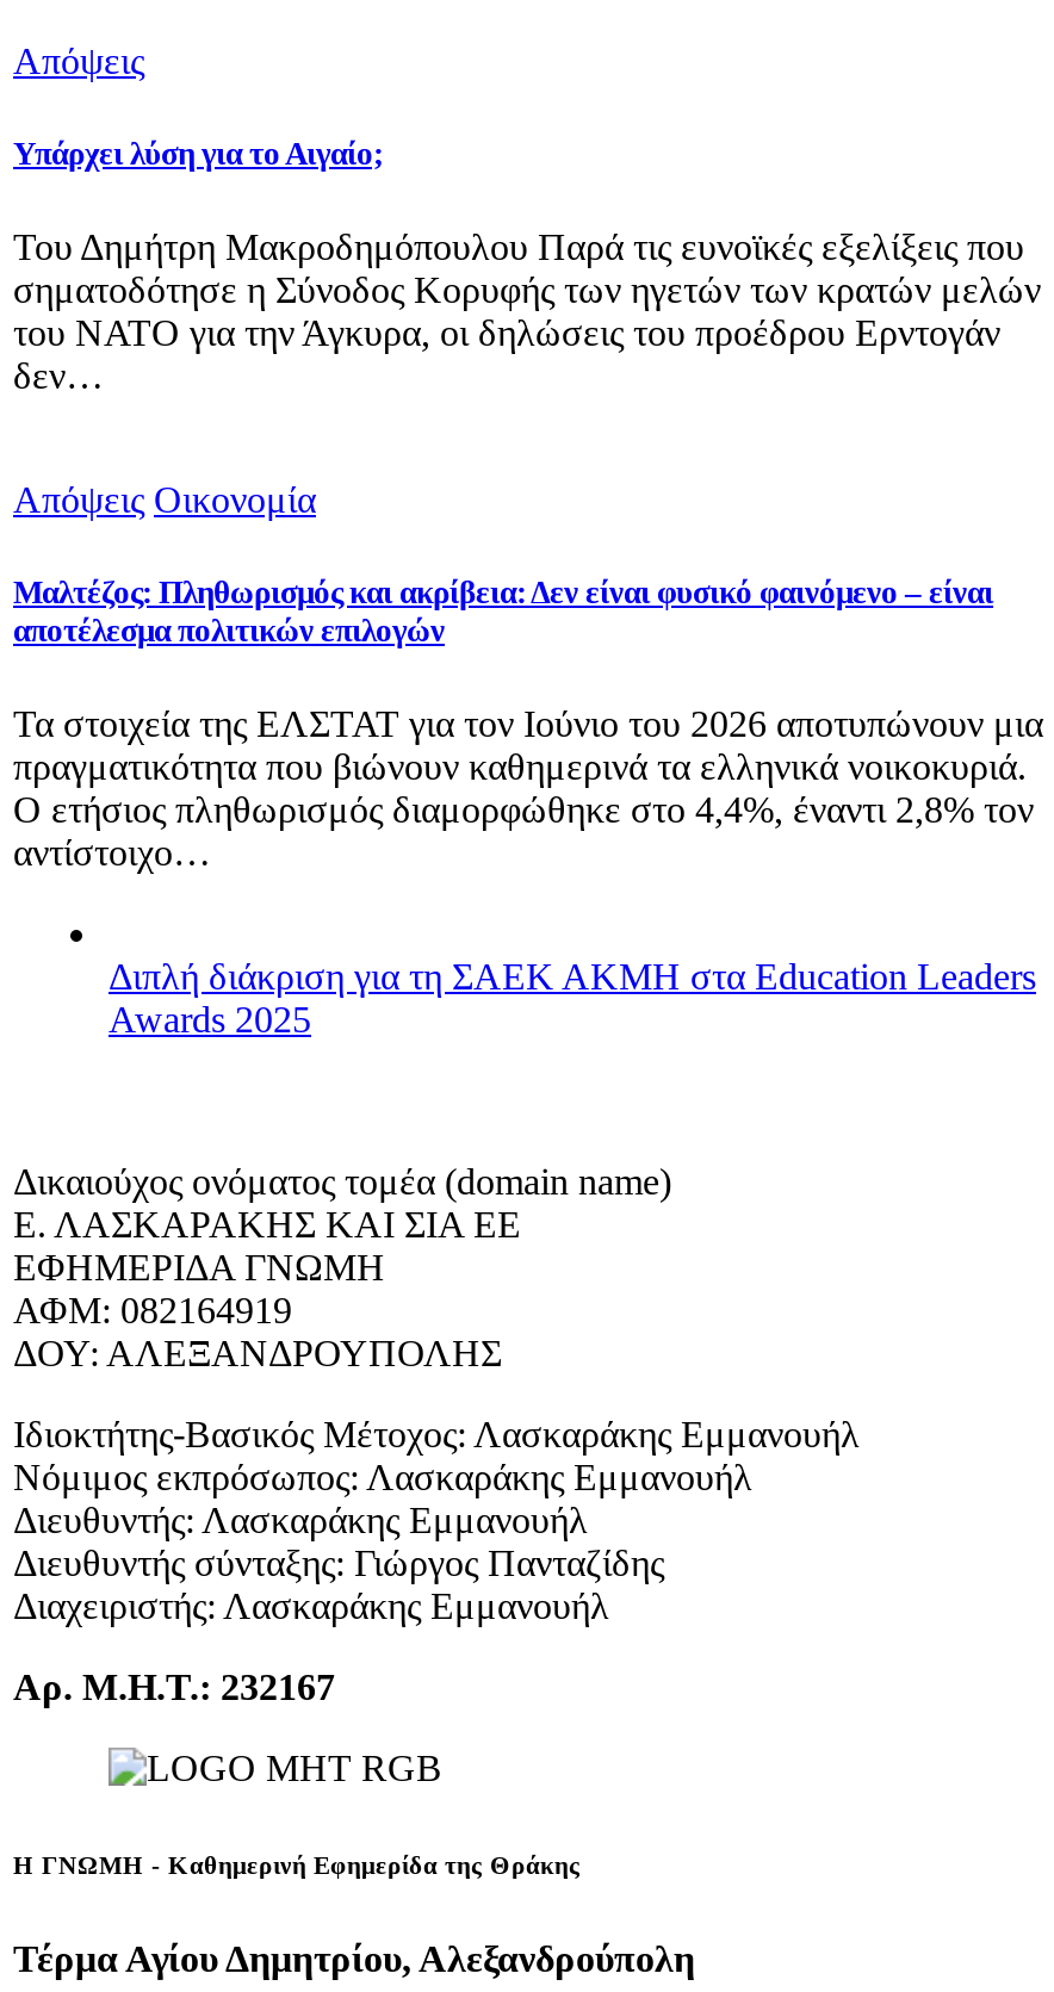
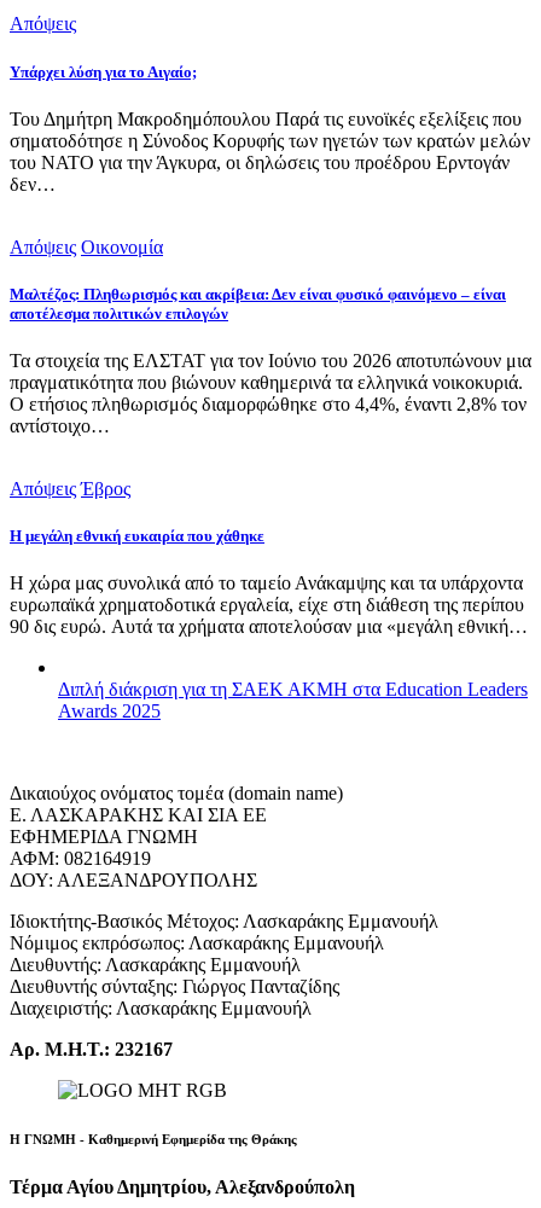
+ Απόψεις Έβρος
+ Η μεγάλη εθνική ευκαιρία που χάθηκε
+ Η χώρα μας συνολικά από το ταμείο Ανάκαμψης και τα υπάρχοντα
+ ευρωπαϊκά χρηματοδοτικά εργαλεία, είχε στη διάθεση της περίπου
+ 90 δις ευρώ. Αυτά τα χρήματα αποτελούσαν μια «μεγάλη εθνική…
